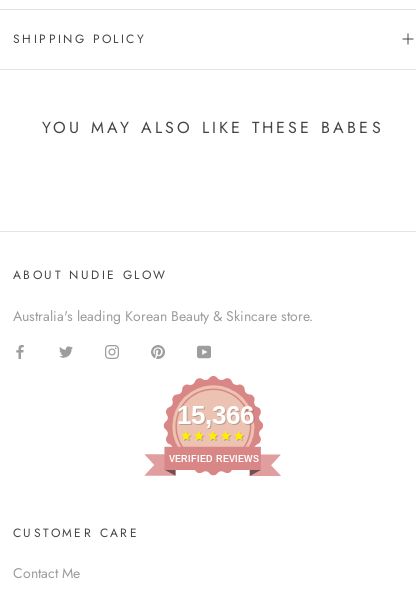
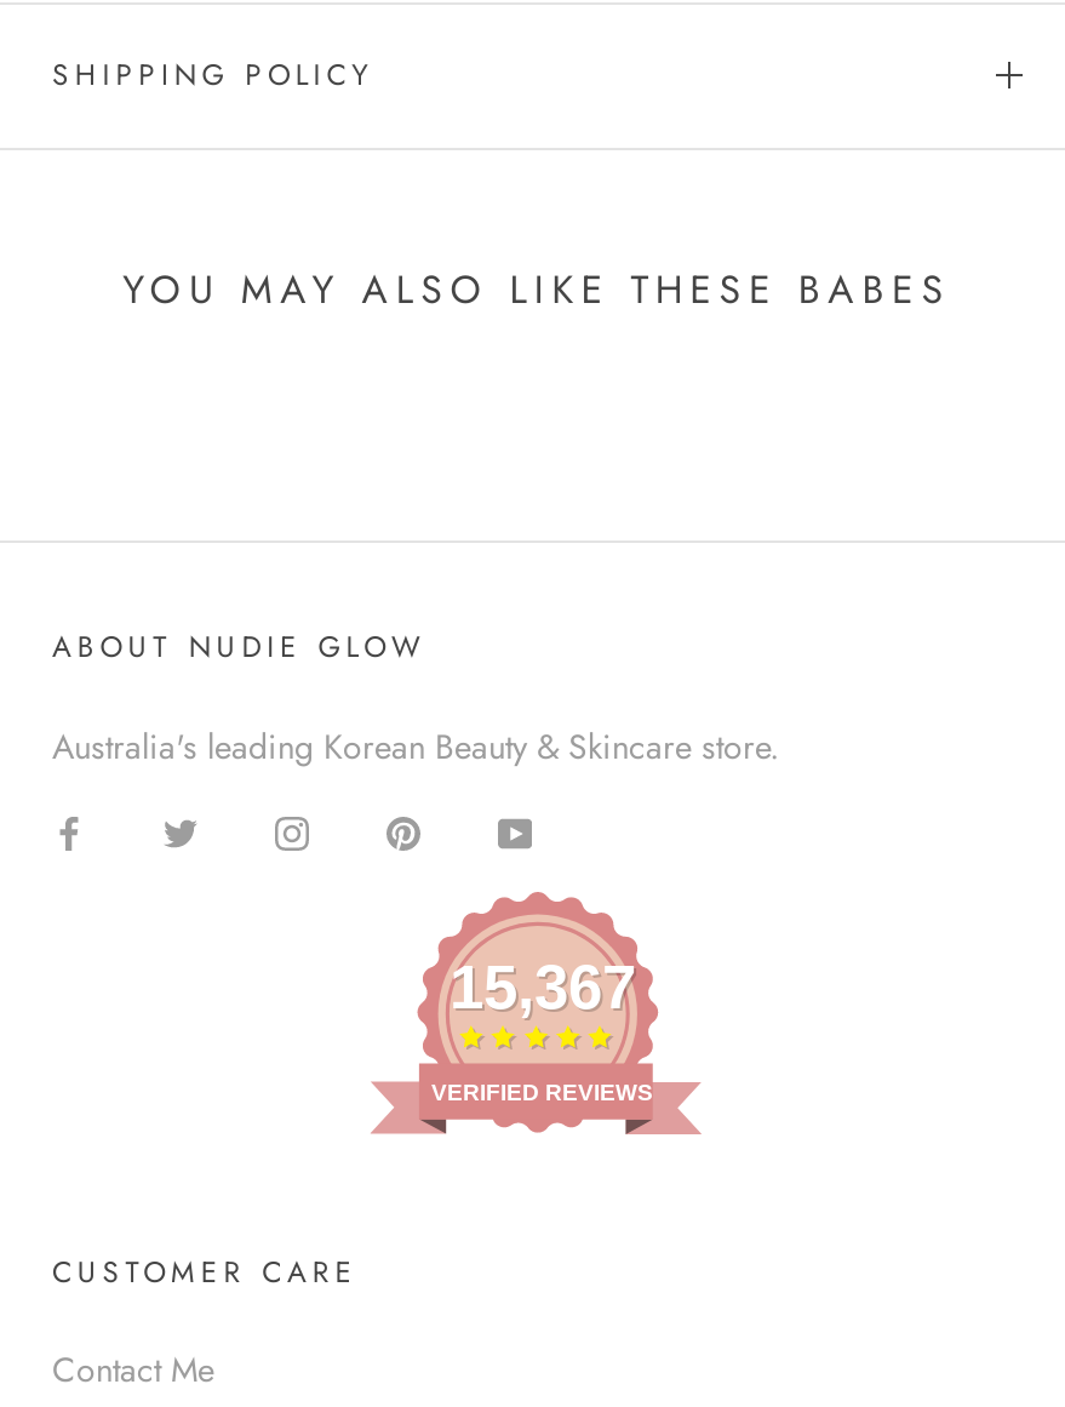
- 15,366
+ 15,367
